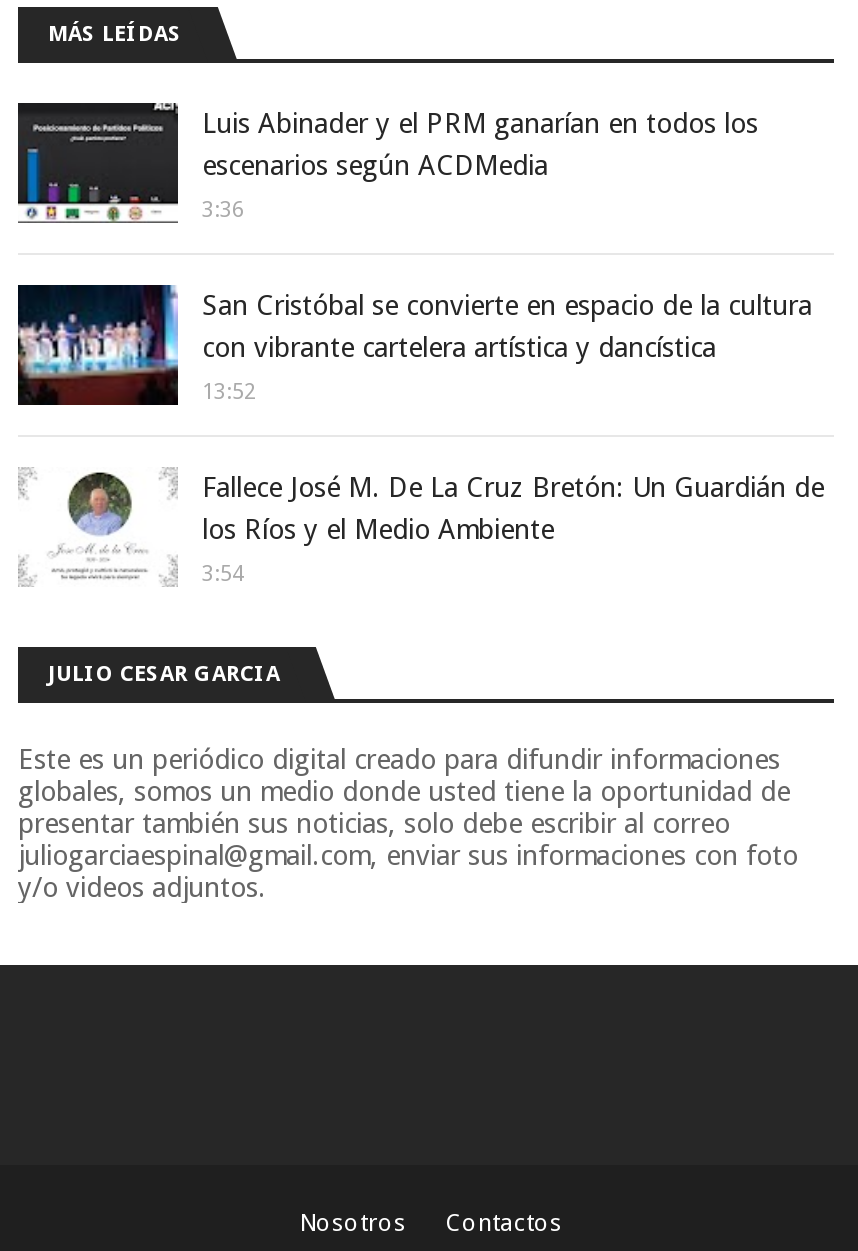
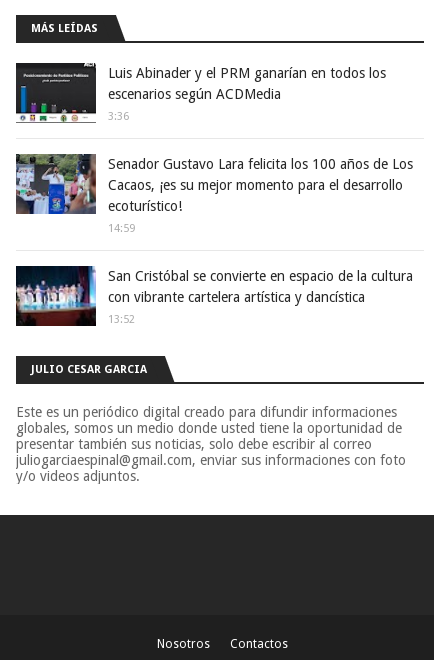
+ [image]
+ Senador Gustavo Lara felicita los 100 años de Los
+ Cacaos, ¡es su mejor momento para el desarrollo
+ ecoturístico!
+ 14:59

moved down: [image] | San Cristóbal se convierte en espacio de la cultura | con vibrante cartelera artística y dancística | 13:52

- [image]
- Fallece José M. De La Cruz Bretón: Un Guardián de
- los Ríos y el Medio Ambiente
- 3:54
